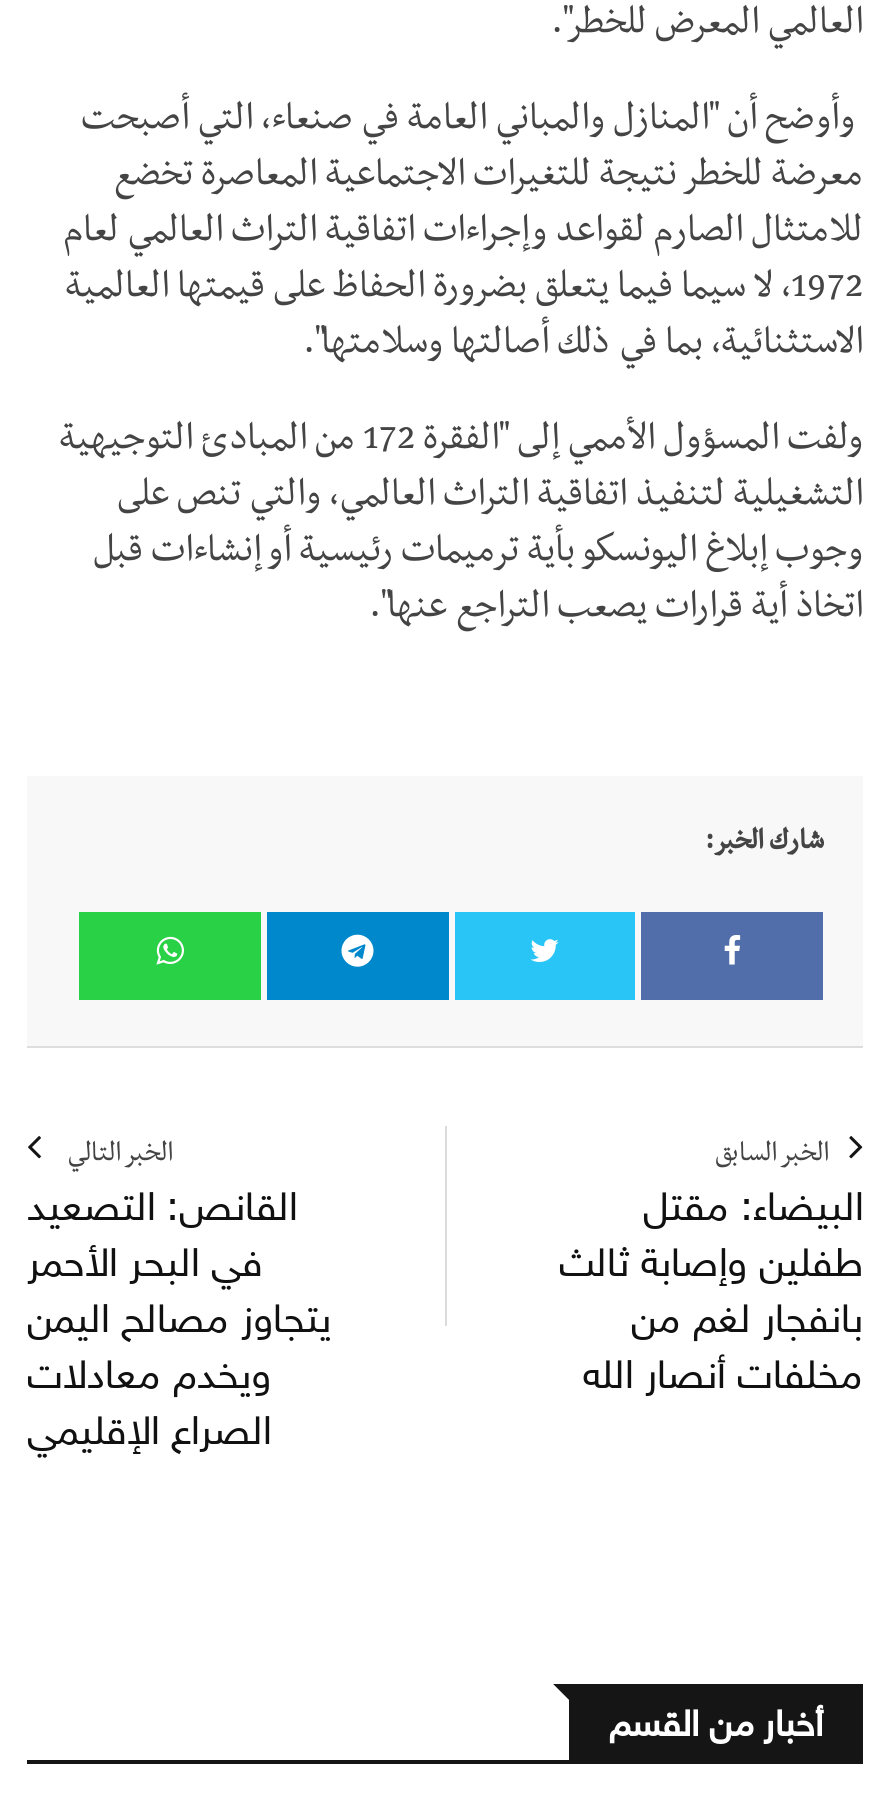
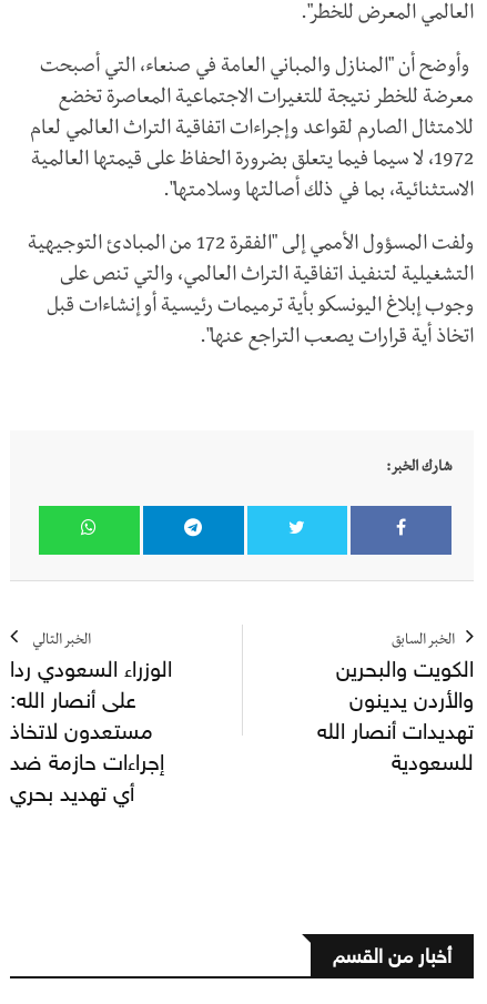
- القانص: التصعيد
- في البحر الأحمر
- يتجاوز مصالح اليمن
- ويخدم معادلات
- الصراع الإقليمي
+ الوزراء السعودي ردا
+ على أنصار الله:
+ مستعدون لاتخاذ
+ إجراءات حازمة ضد
+ أي تهديد بحري

- البيضاء: مقتل
- طفلين وإصابة ثالث
- بانفجار لغم من
- مخلفات أنصار الله
+ الكويت والبحرين
+ والأردن يدينون
+ تهديدات أنصار الله
+ للسعودية
